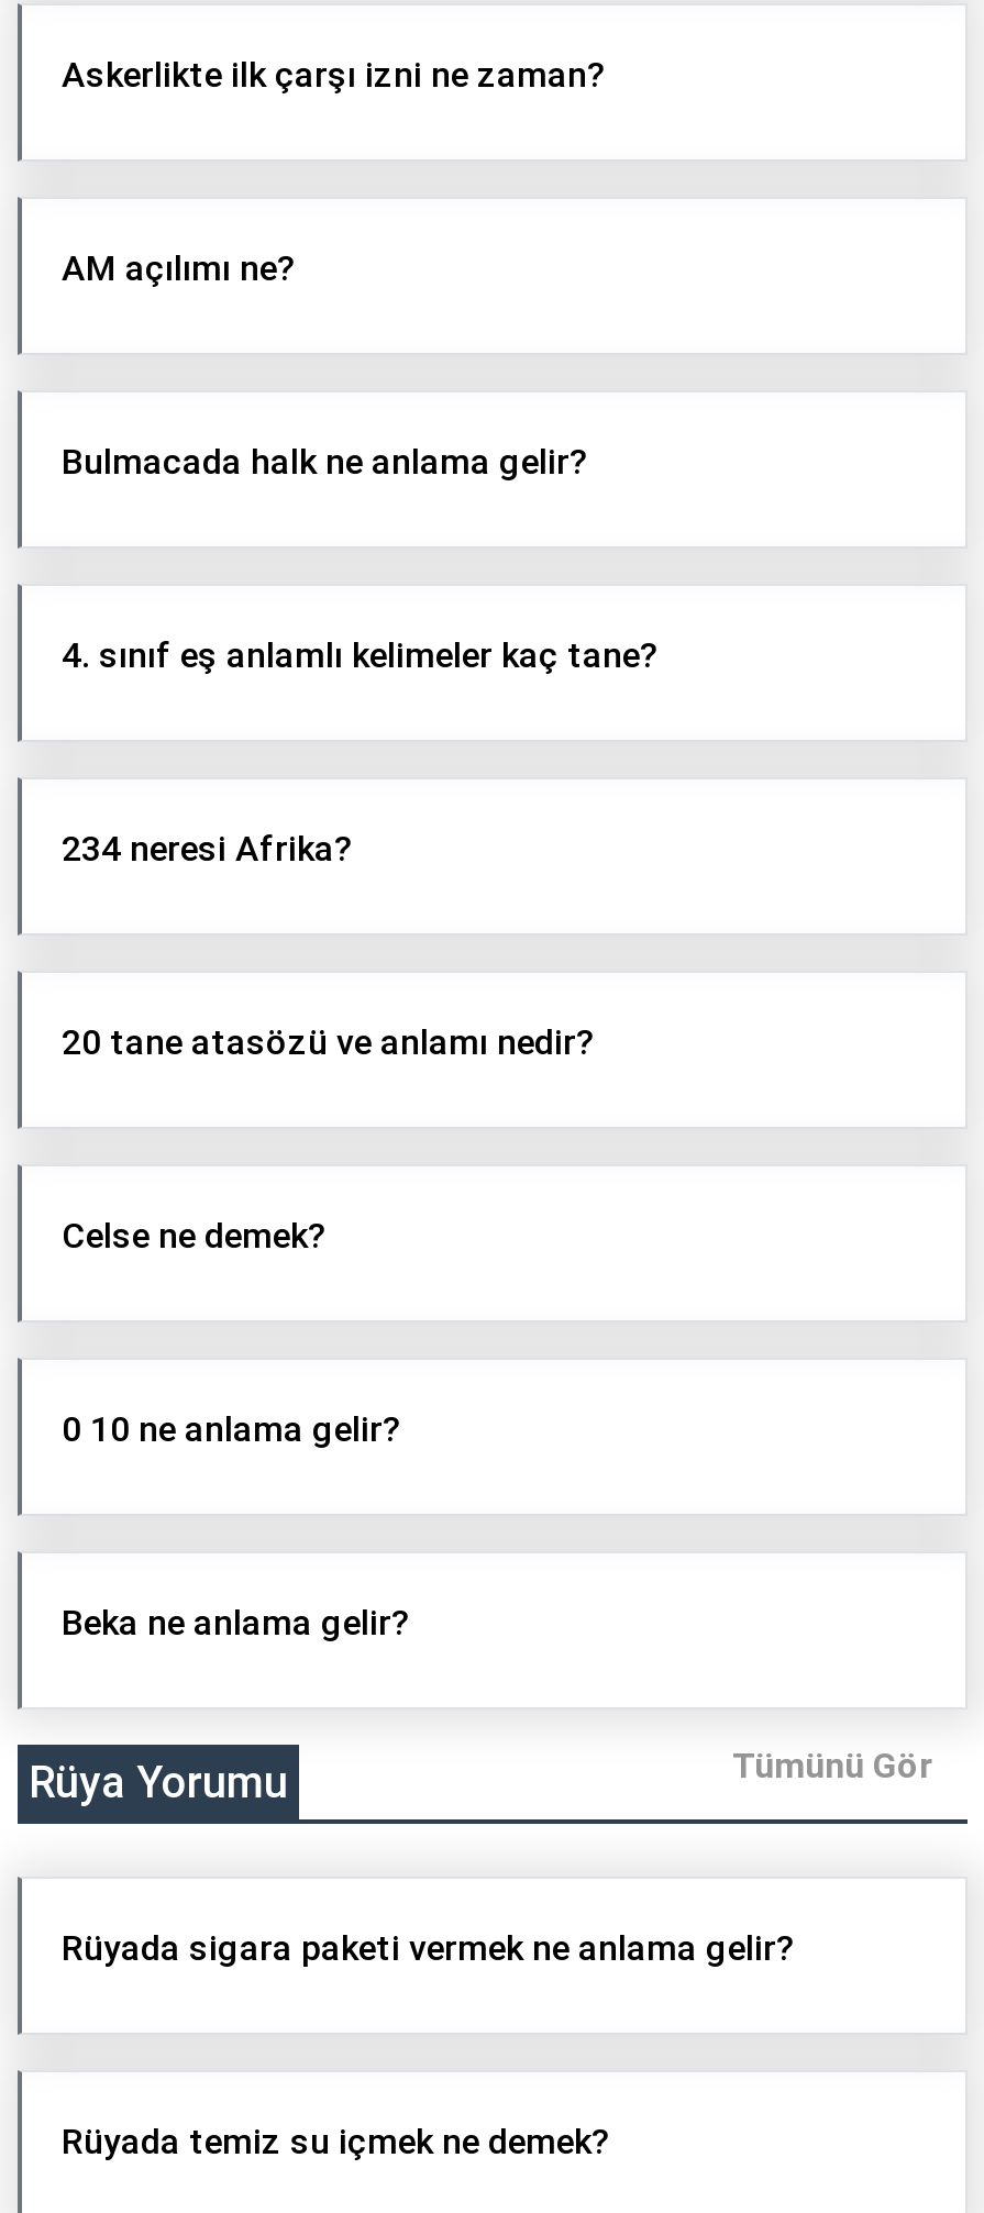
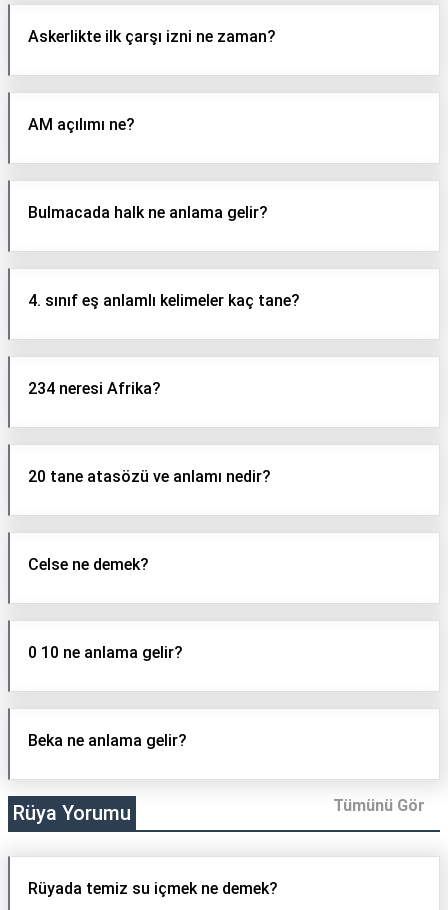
- Rüyada sigara paketi vermek ne anlama gelir?
